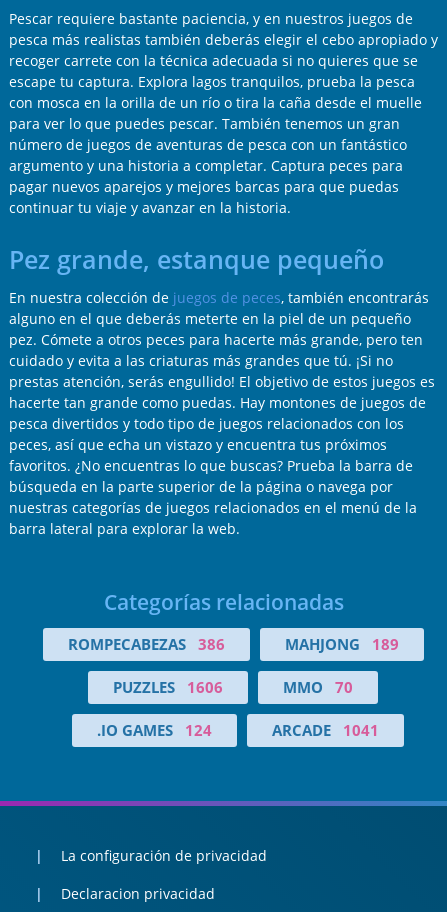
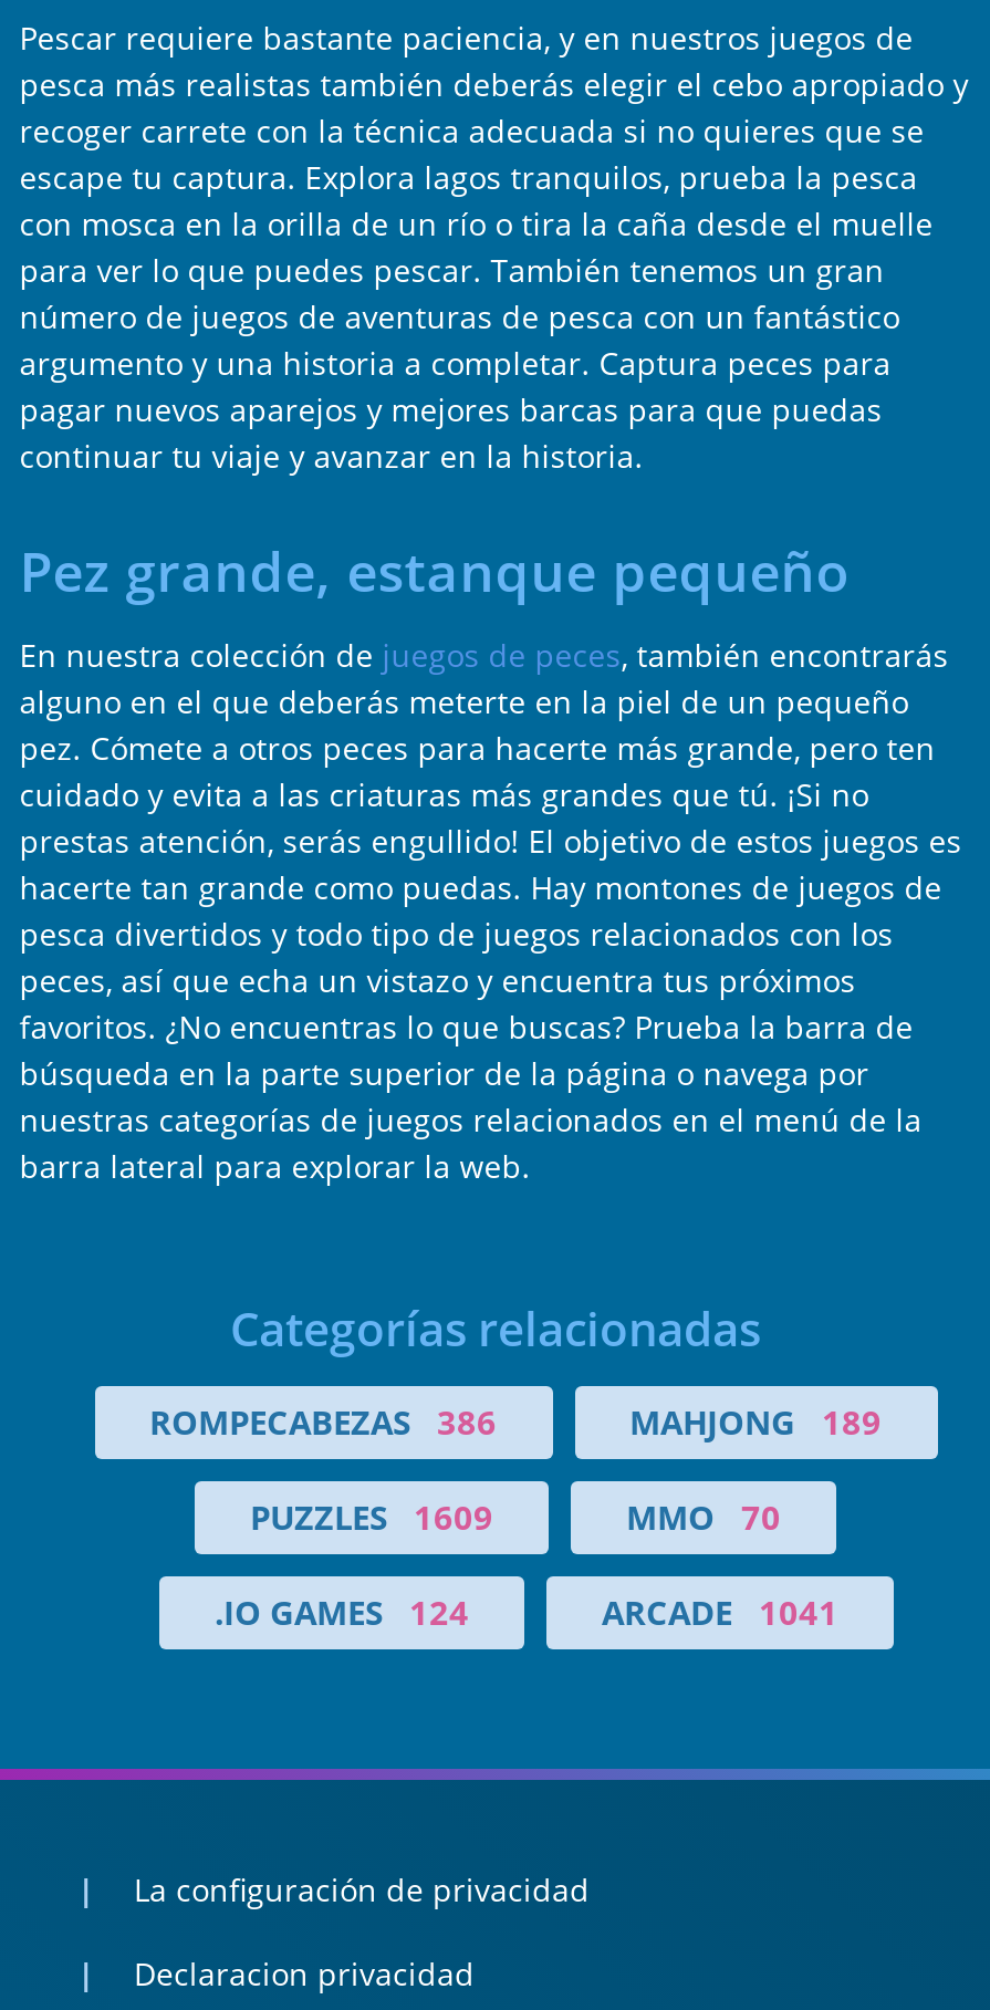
- PUZZLES 1606
+ PUZZLES 1609
